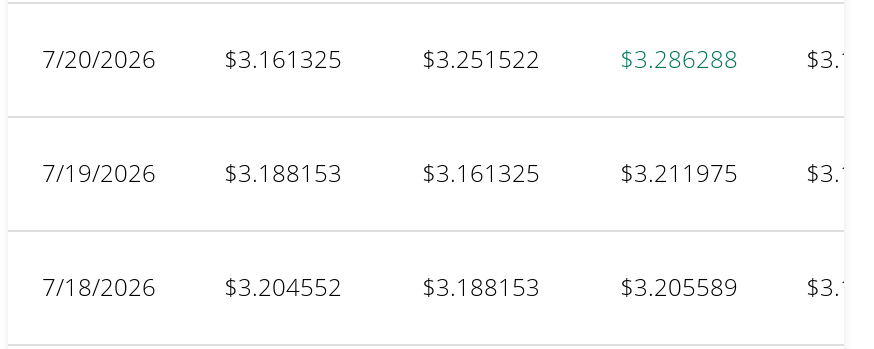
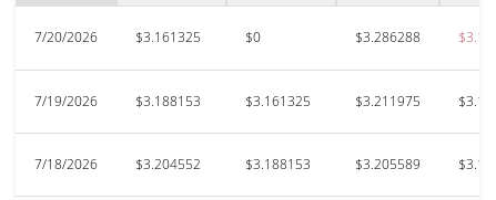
- $3.251522
+ $0
